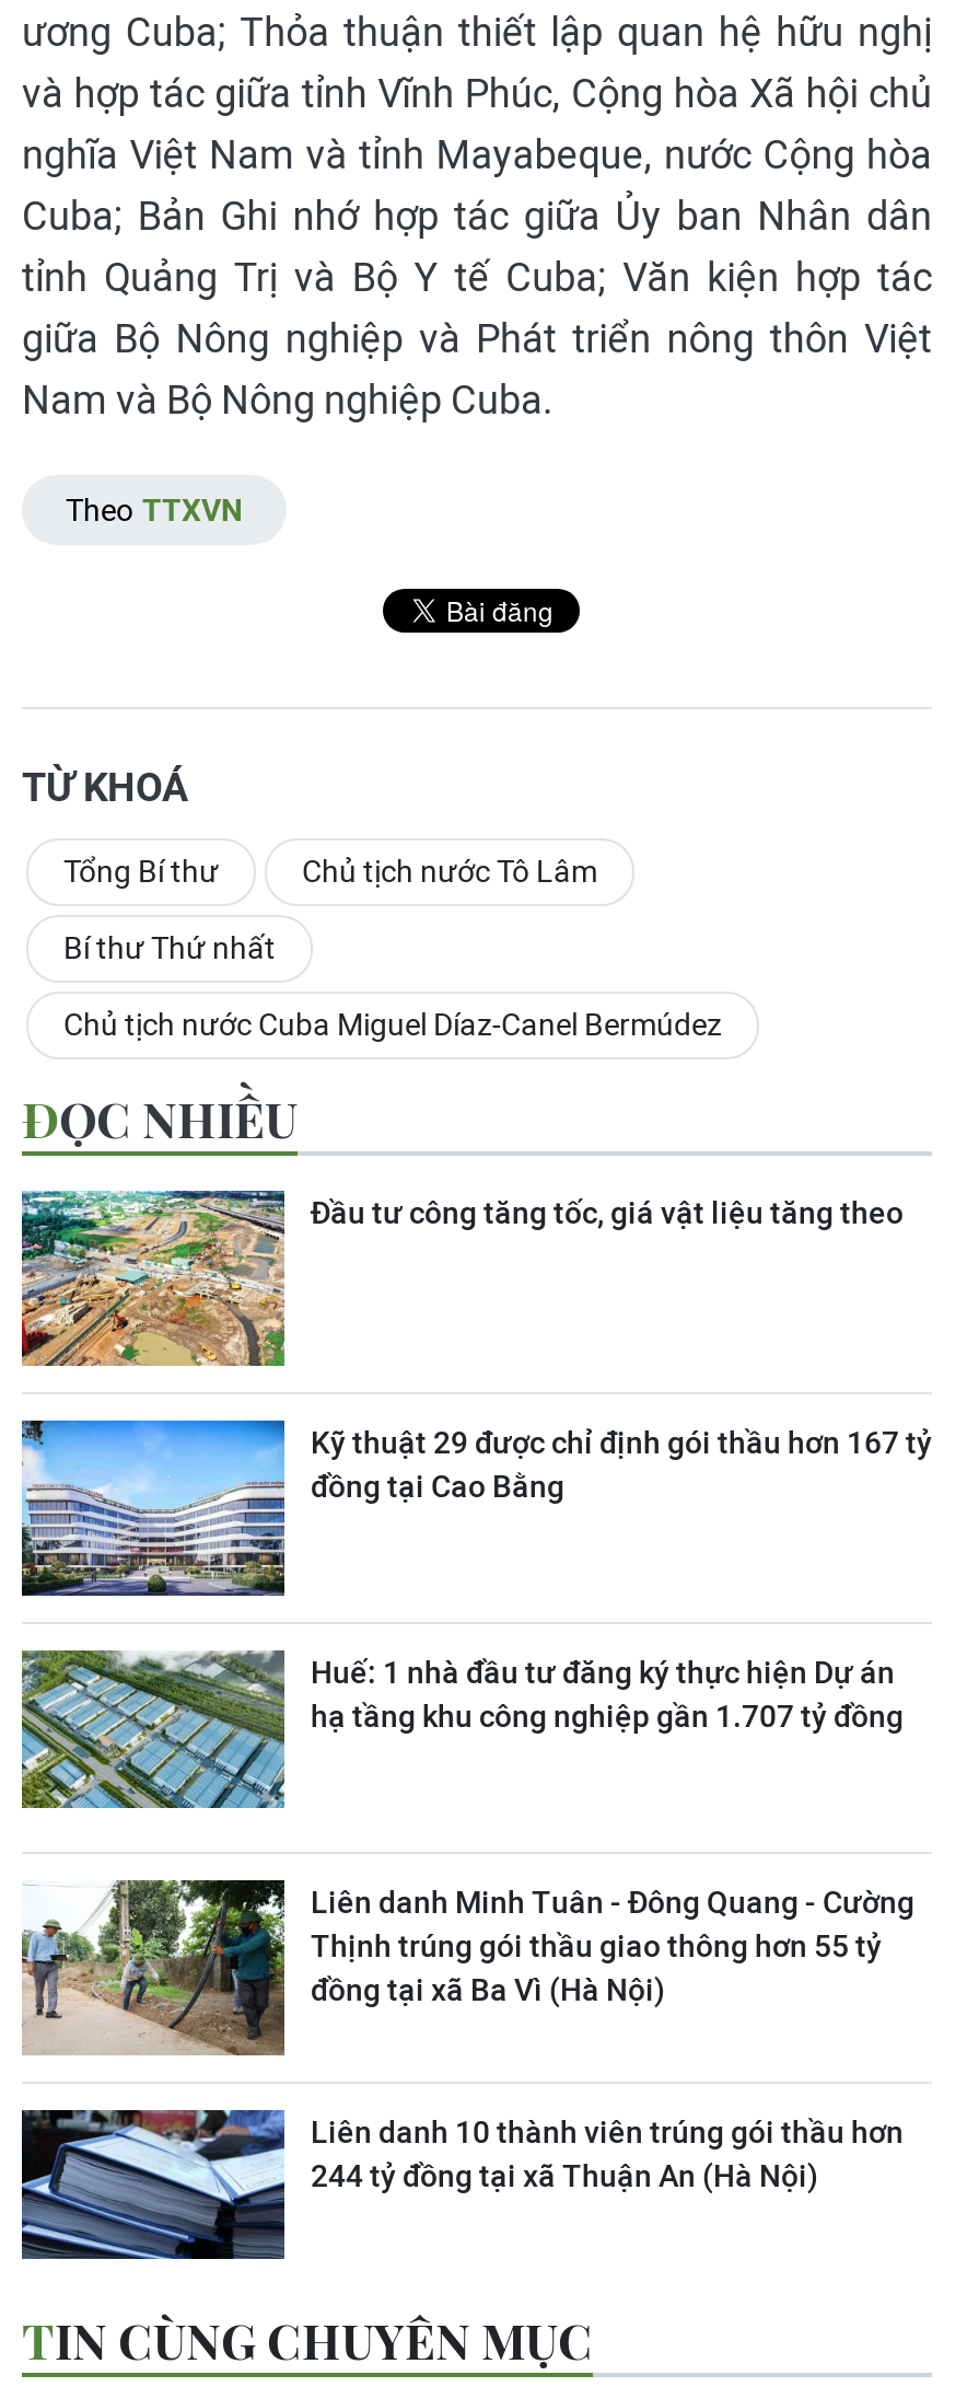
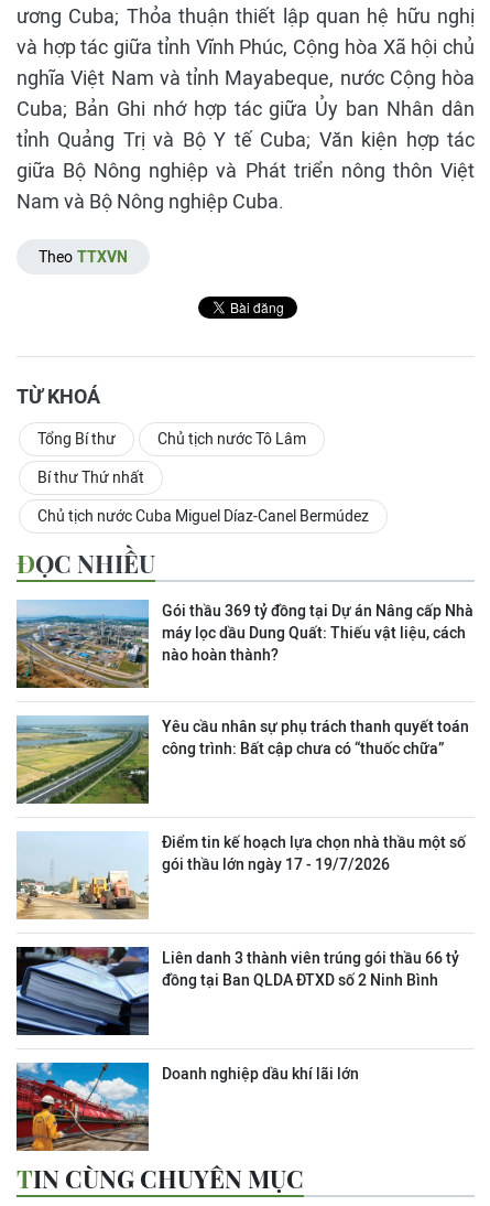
- [image]
- Đầu tư công tăng tốc, giá vật liệu tăng theo
+ [image]
+ Gói thầu 369 tỷ đồng tại Dự án Nâng cấp Nhà
+ máy lọc dầu Dung Quất: Thiếu vật liệu, cách
+ nào hoàn thành?

- [image]
- Kỹ thuật 29 được chỉ định gói thầu hơn 167 tỷ
- đồng tại Cao Bằng
+ [image]
+ Yêu cầu nhân sự phụ trách thanh quyết toán
+ công trình: Bất cập chưa có “thuốc chữa”

- [image]
- Huế: 1 nhà đầu tư đăng ký thực hiện Dự án
- hạ tầng khu công nghiệp gần 1.707 tỷ đồng
+ [image]
+ Điểm tin kế hoạch lựa chọn nhà thầu một số
+ gói thầu lớn ngày 17 - 19/7/2026

- [image]
- Liên danh Minh Tuân - Đông Quang - Cường
- Thịnh trúng gói thầu giao thông hơn 55 tỷ
- đồng tại xã Ba Vì (Hà Nội)
+ [image]
+ Liên danh 3 thành viên trúng gói thầu 66 tỷ
+ đồng tại Ban QLDA ĐTXD số 2 Ninh Bình

- [image]
- Liên danh 10 thành viên trúng gói thầu hơn
- 244 tỷ đồng tại xã Thuận An (Hà Nội)
+ [image]
+ Doanh nghiệp dầu khí lãi lớn
